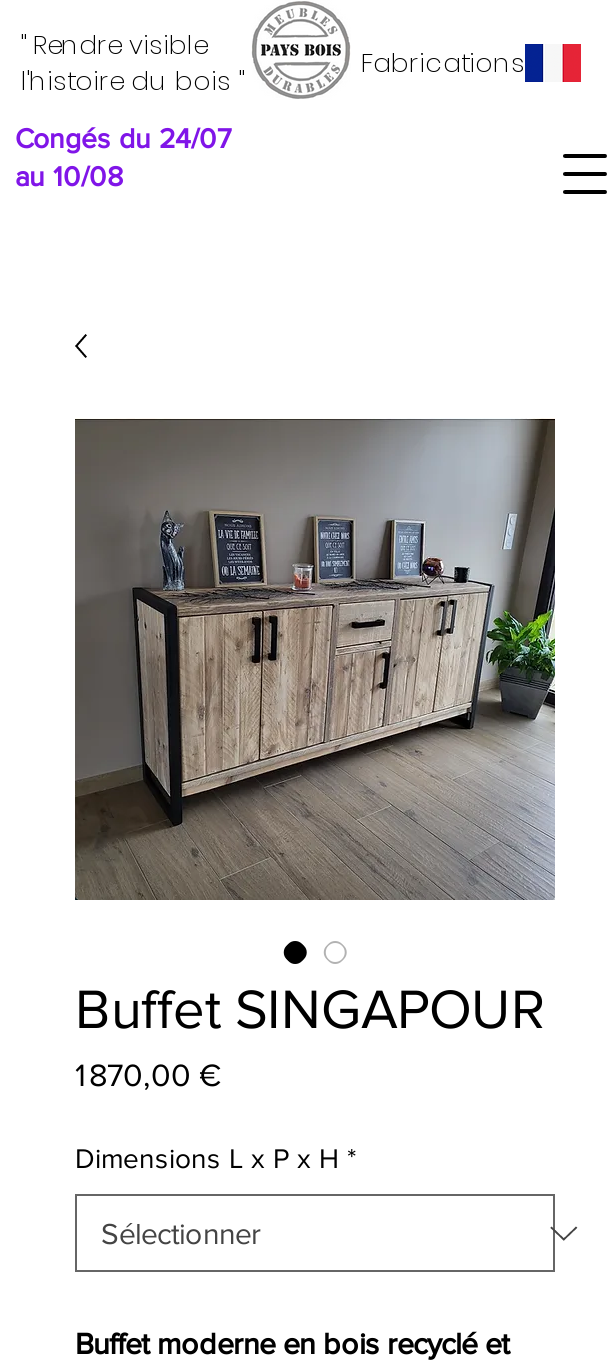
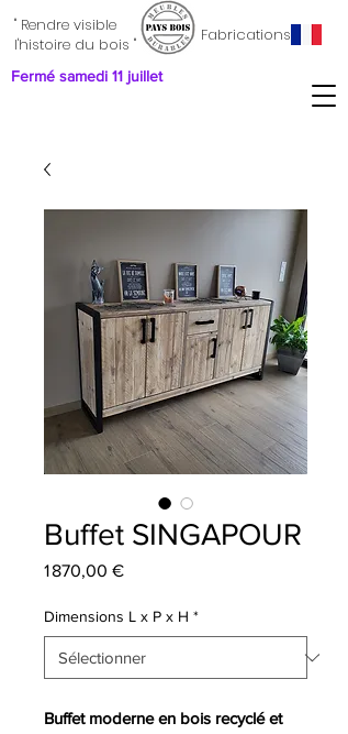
- Congés du 24/07
- au 10/08
+ Fermé samedi 11 juillet
